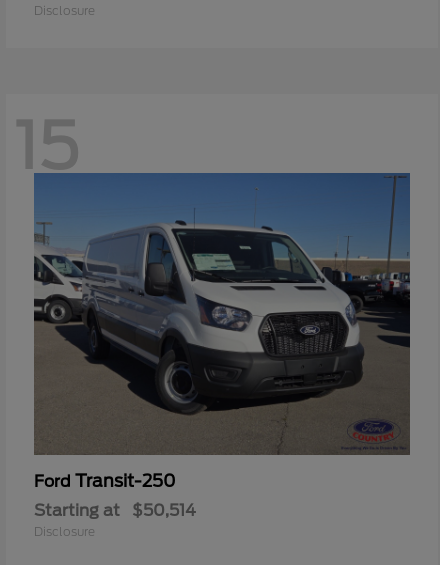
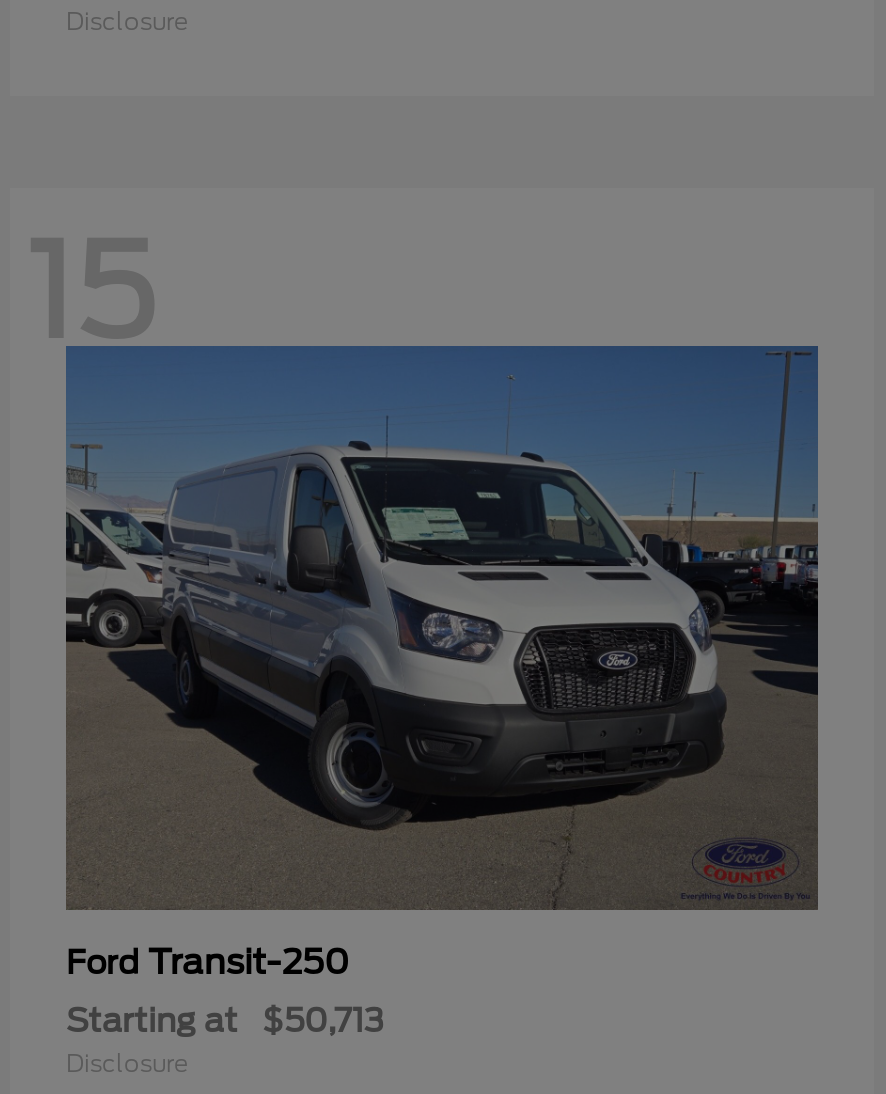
- Starting at $50,514
+ Starting at $50,713
